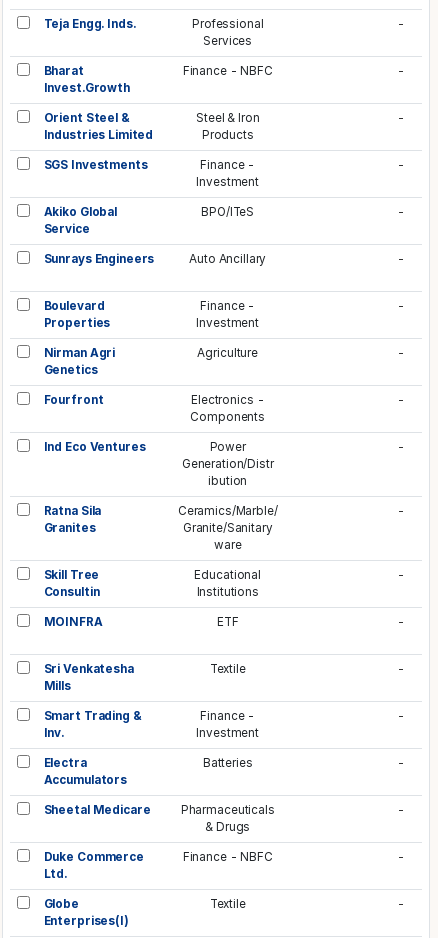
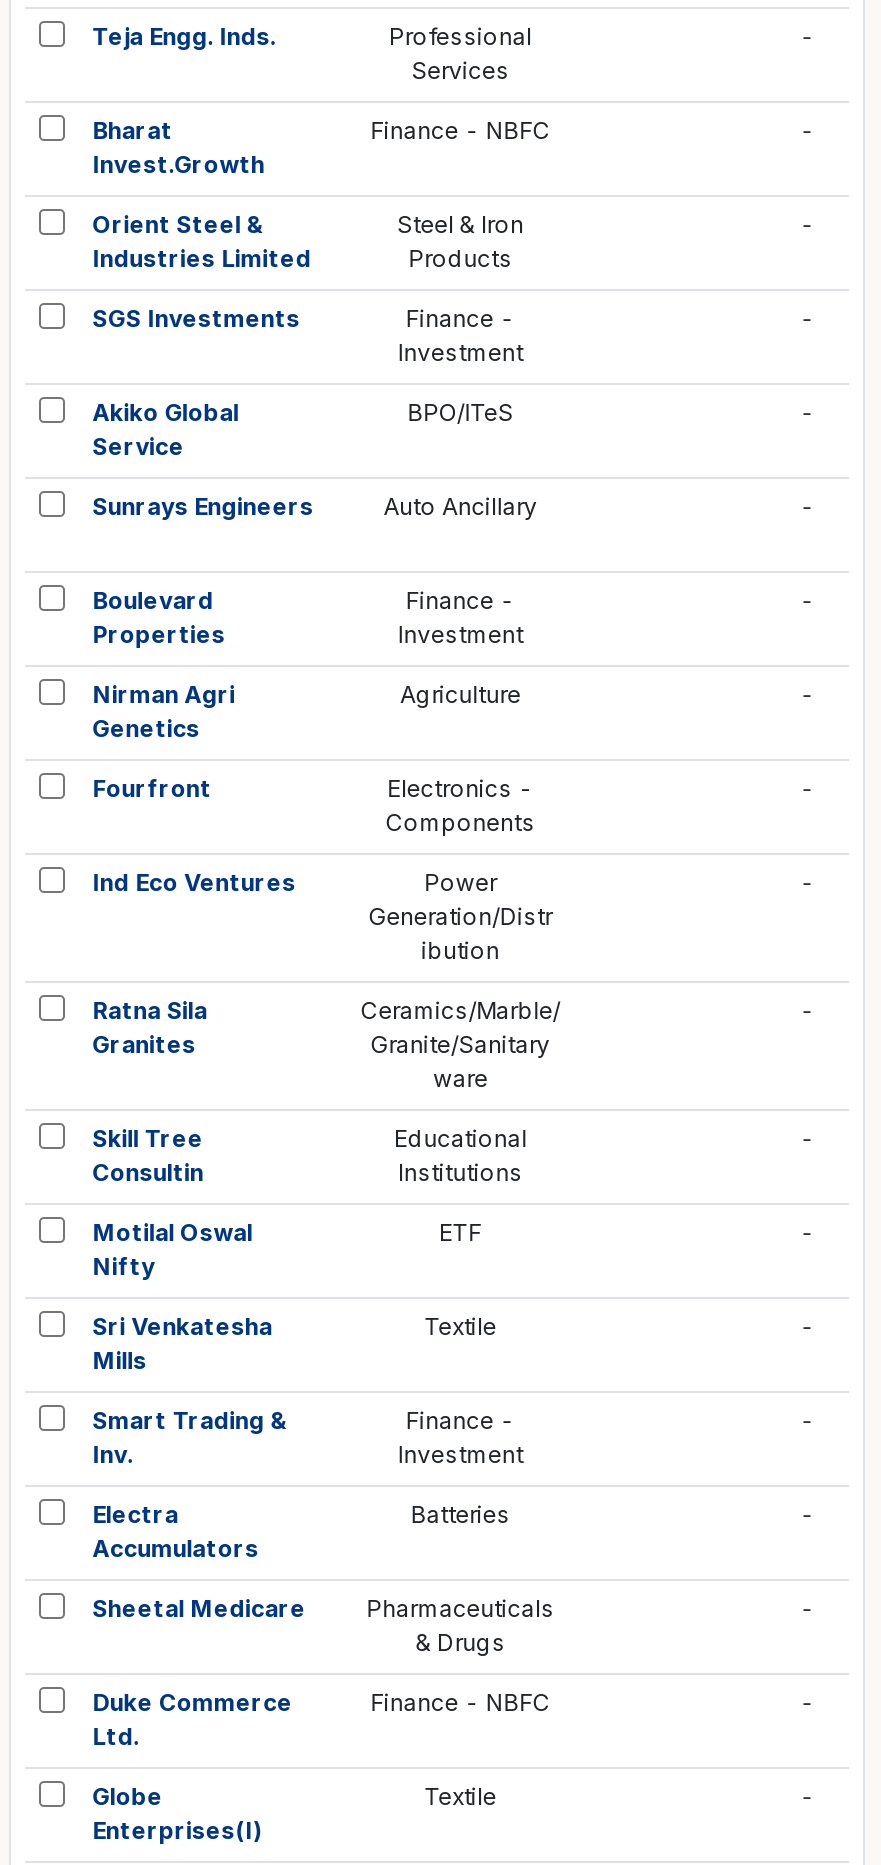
- MOINFRA
+ Motilal Oswal
+ Nifty
